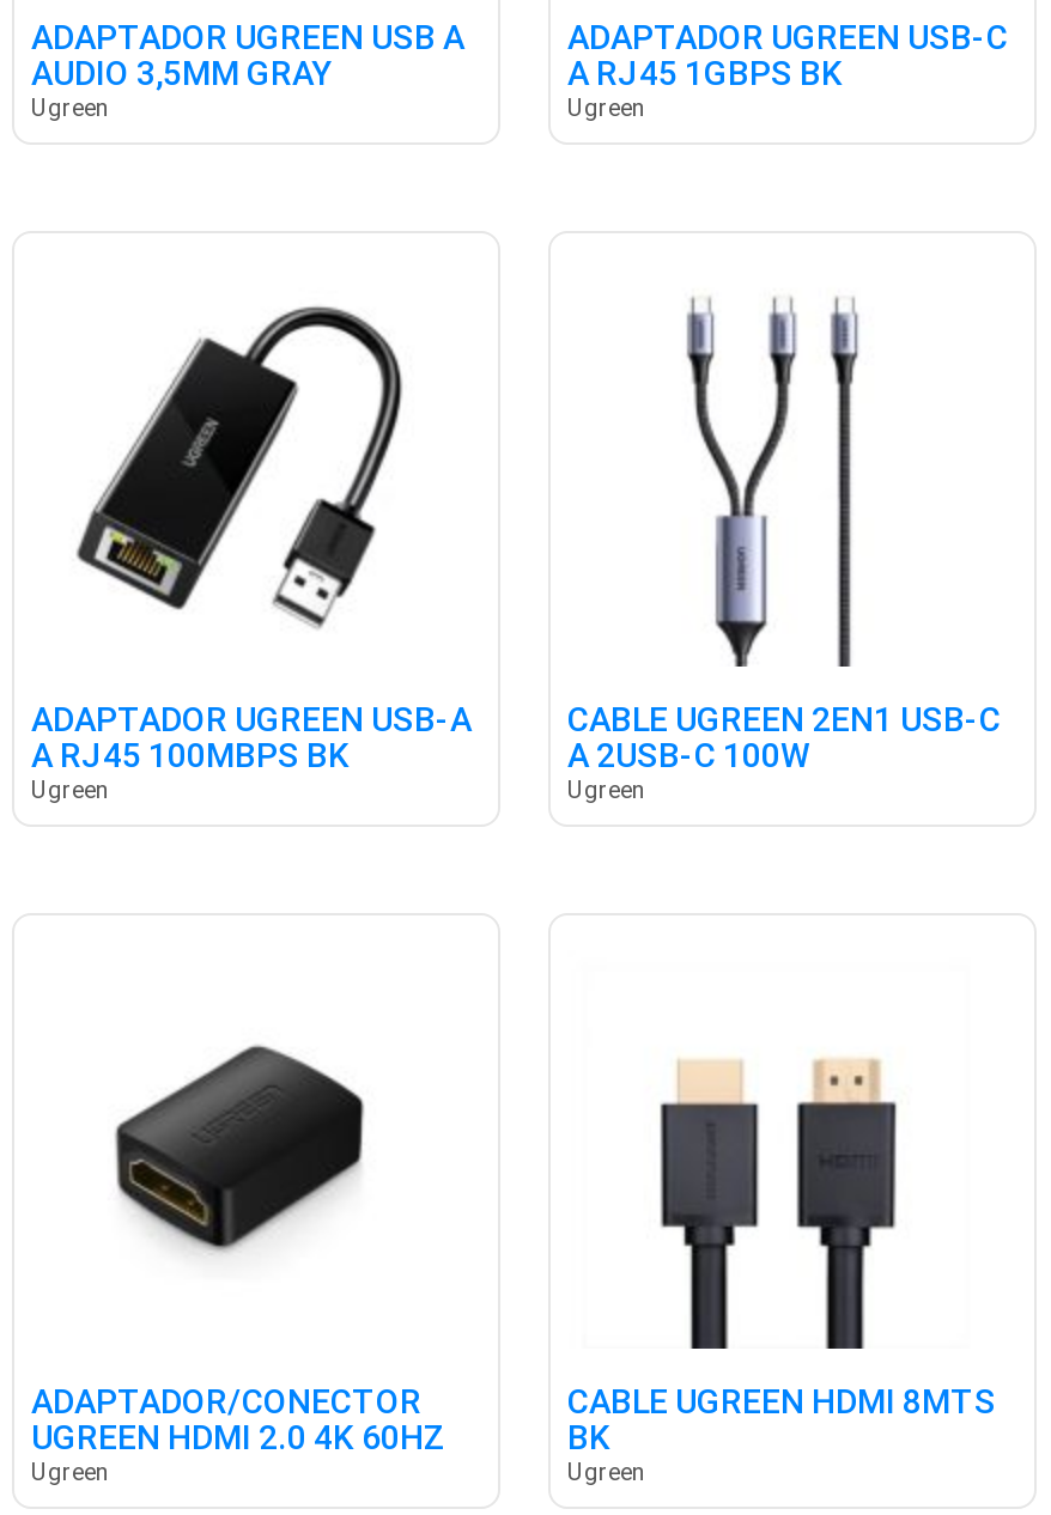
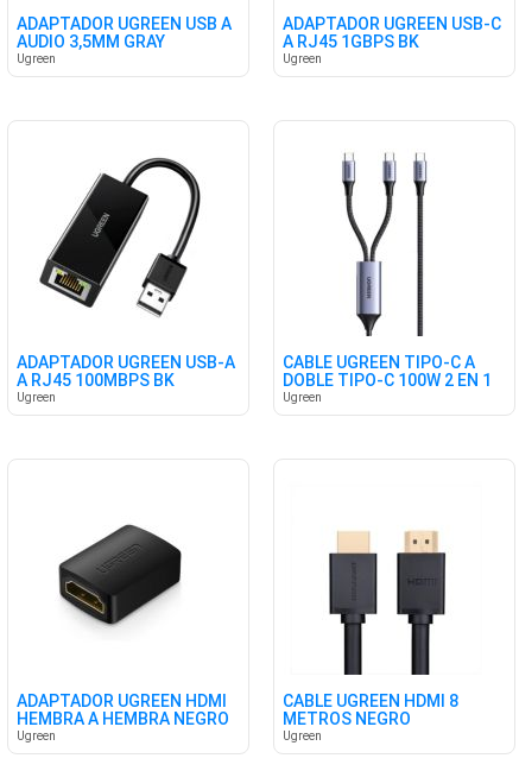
- CABLE UGREEN 2EN1 USB-C
- A 2USB-C 100W
+ CABLE UGREEN TIPO-C A
+ DOBLE TIPO-C 100W 2 EN 1

- ADAPTADOR/CONECTOR
- UGREEN HDMI 2.0 4K 60HZ
+ ADAPTADOR UGREEN HDMI
+ HEMBRA A HEMBRA NEGRO

- CABLE UGREEN HDMI 8MTS
- BK
+ CABLE UGREEN HDMI 8
+ METROS NEGRO
